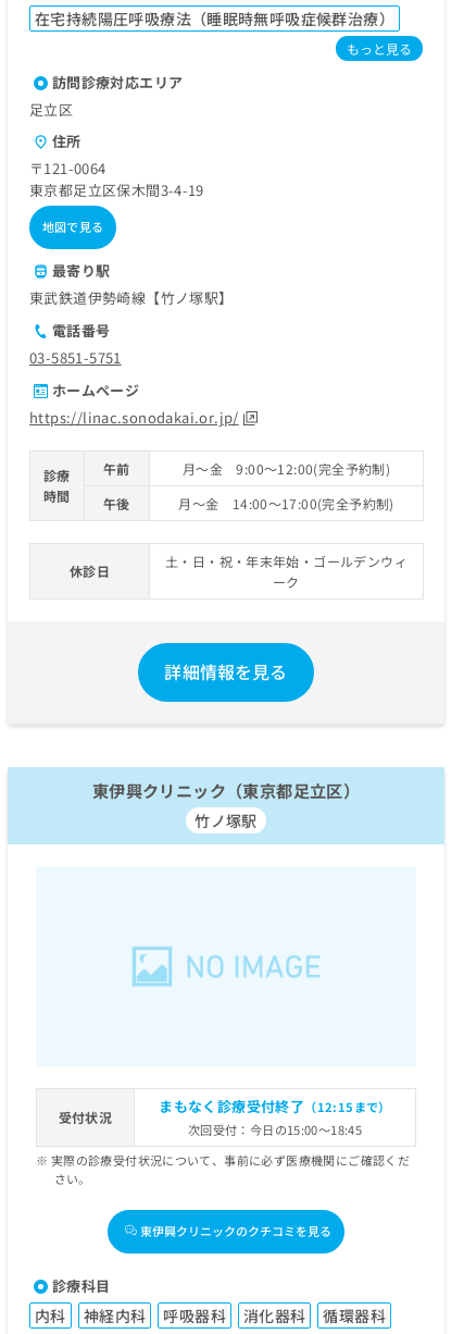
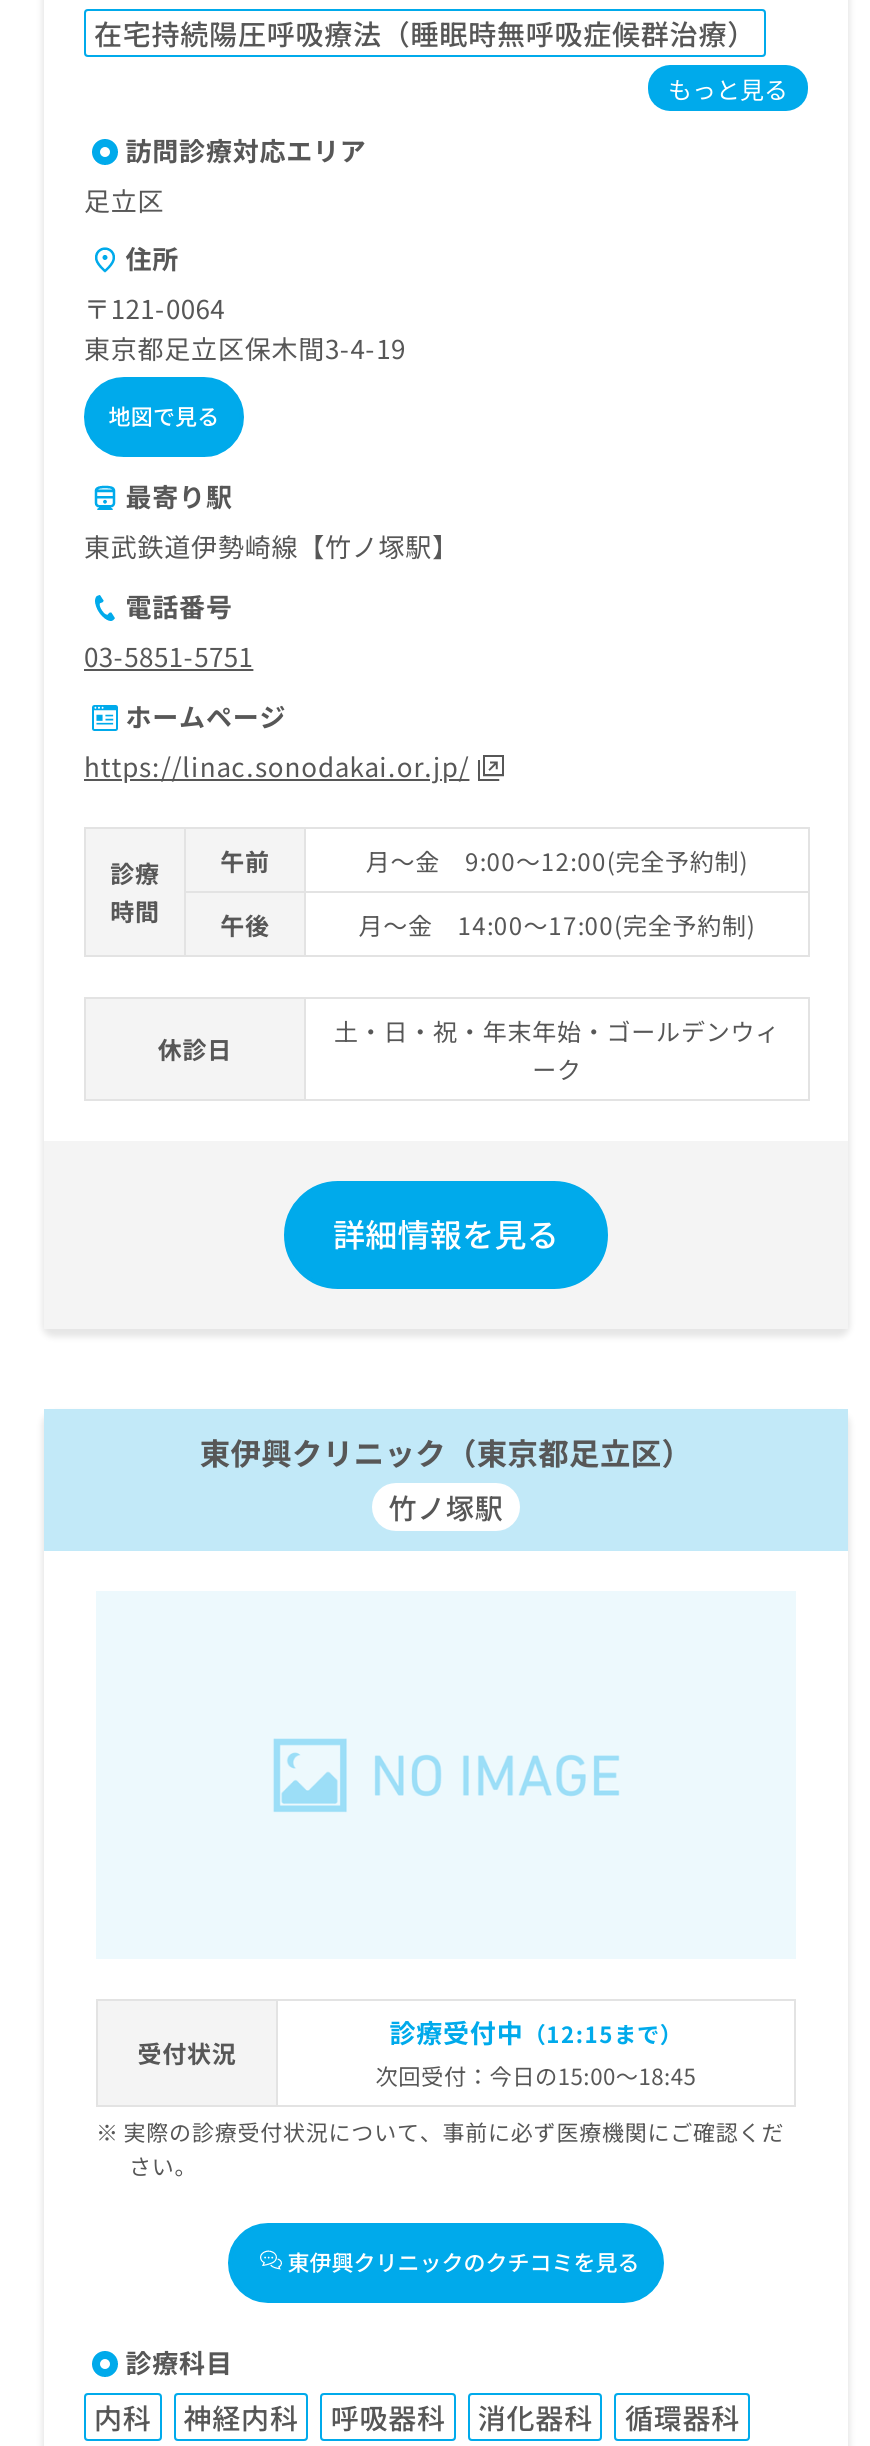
- まもなく診療受付終了（12:15まで）
+ 診療受付中（12:15まで）
